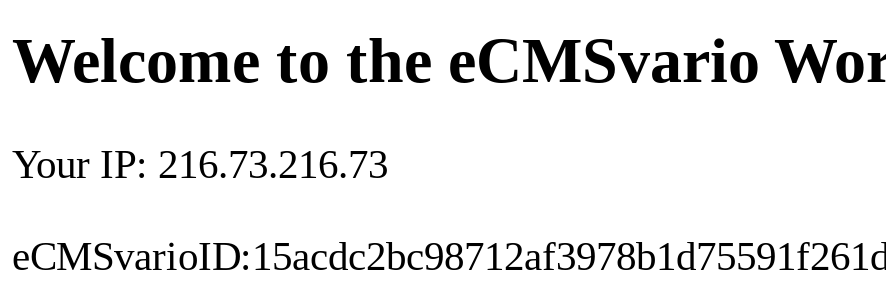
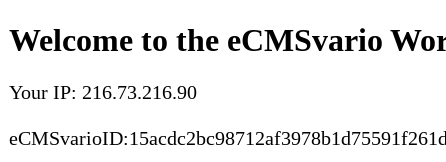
- Your IP: 216.73.216.73
+ Your IP: 216.73.216.90
